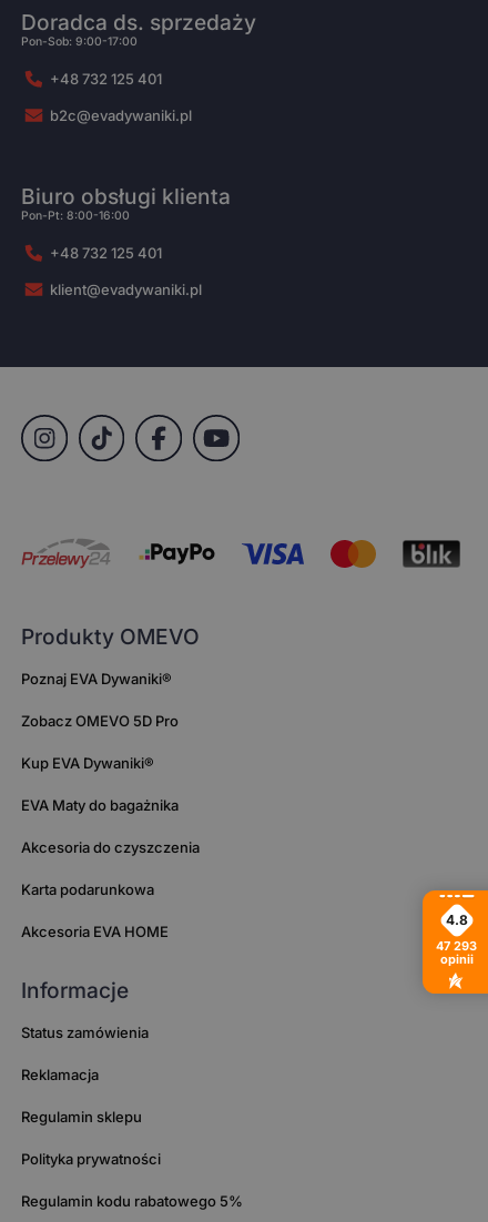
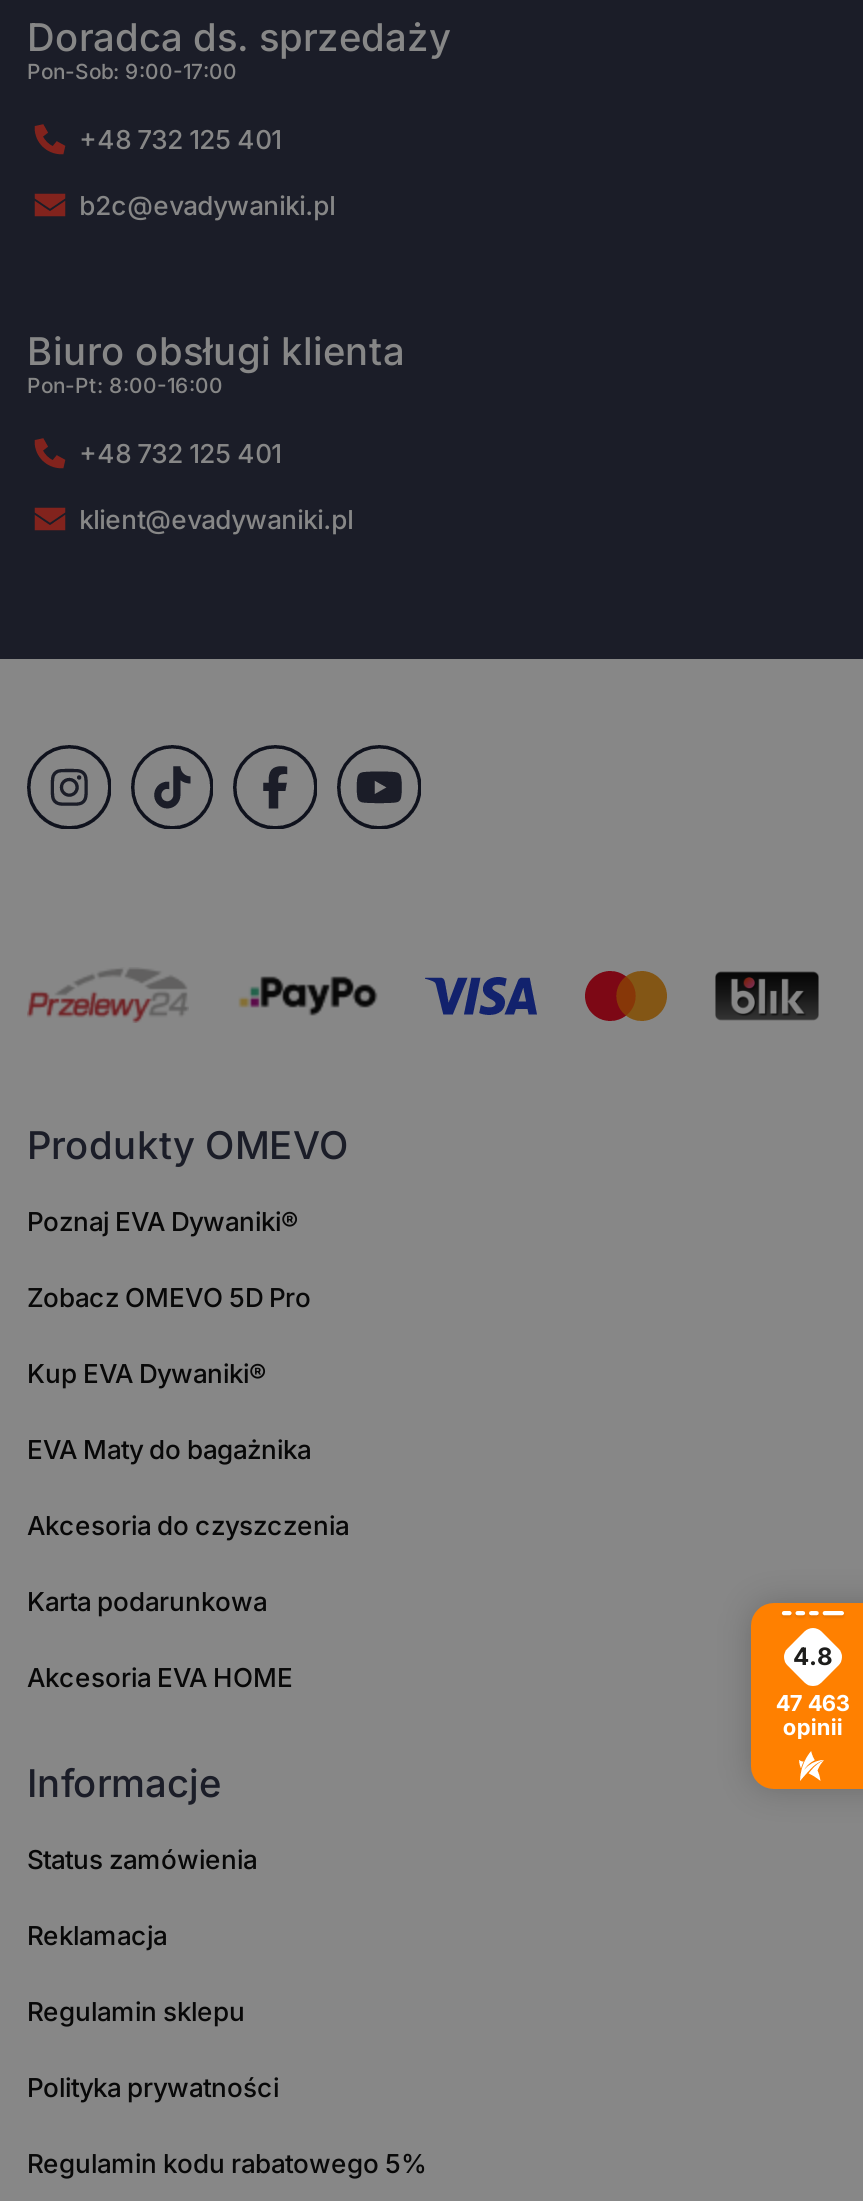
- 47 293
+ 47 463
